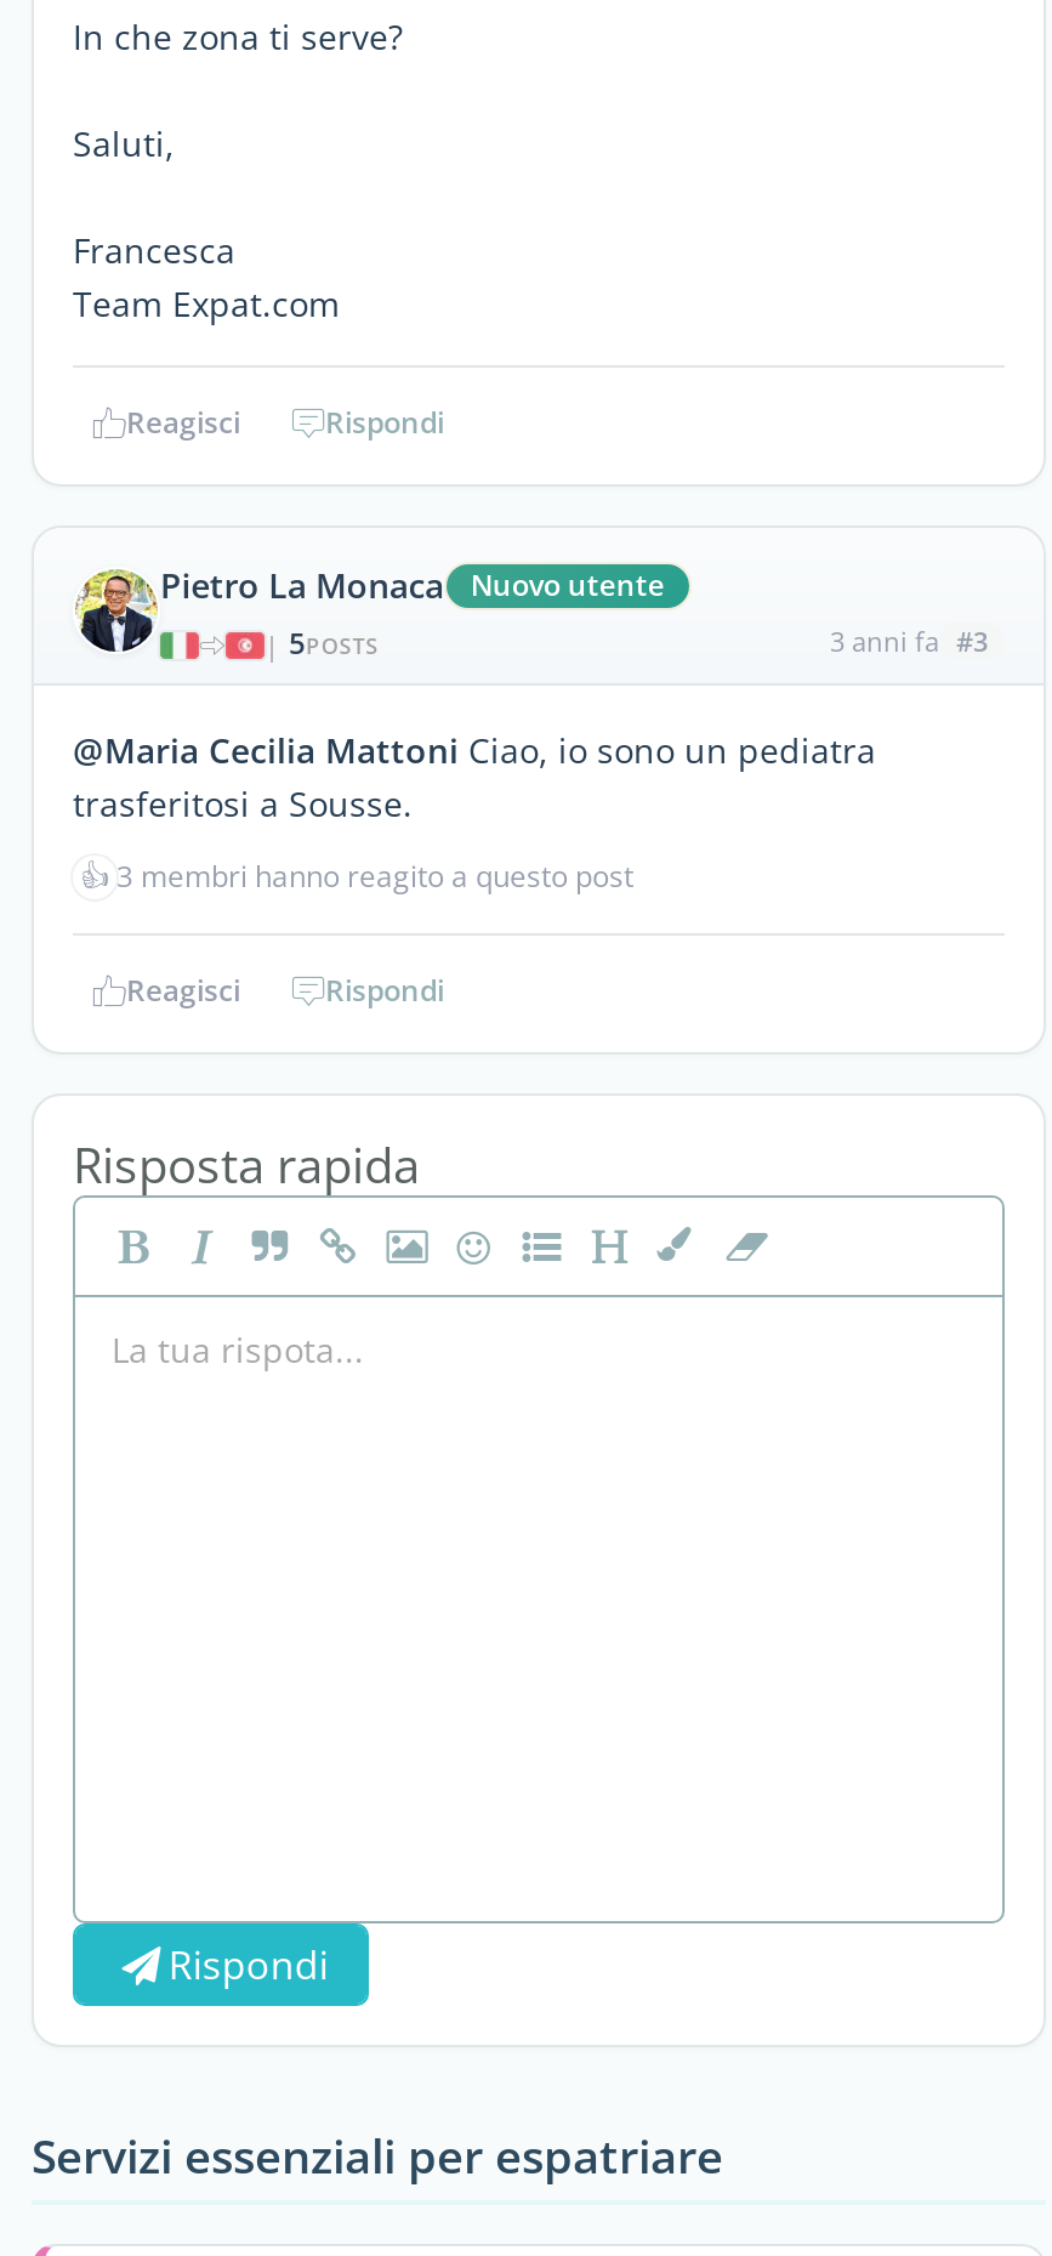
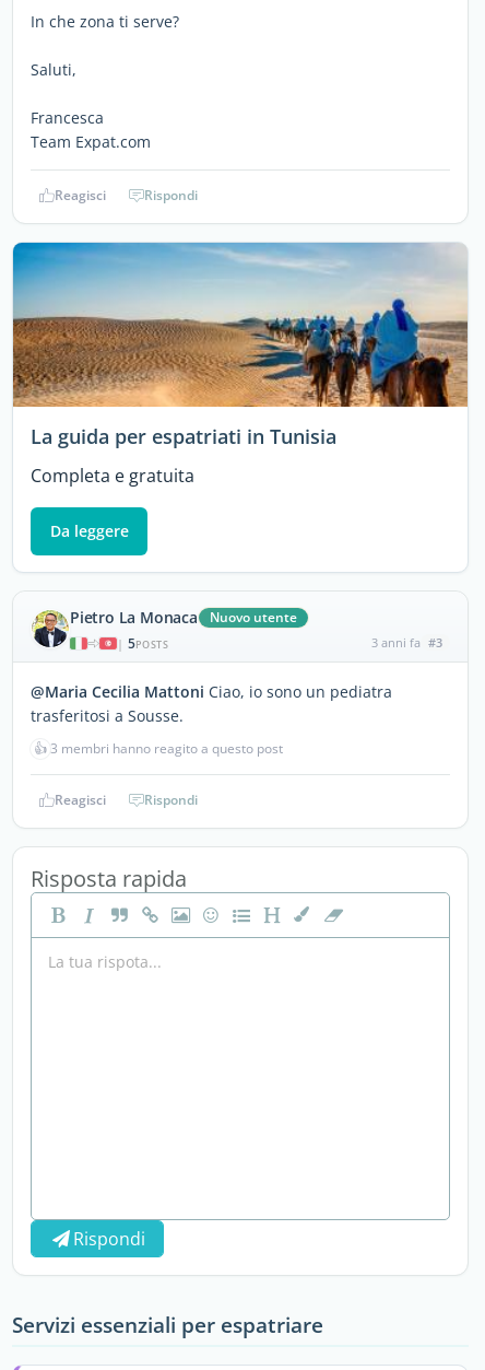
+ [image]
+ La guida per espatriati in Tunisia
+ Completa e gratuita
+ Da leggere
